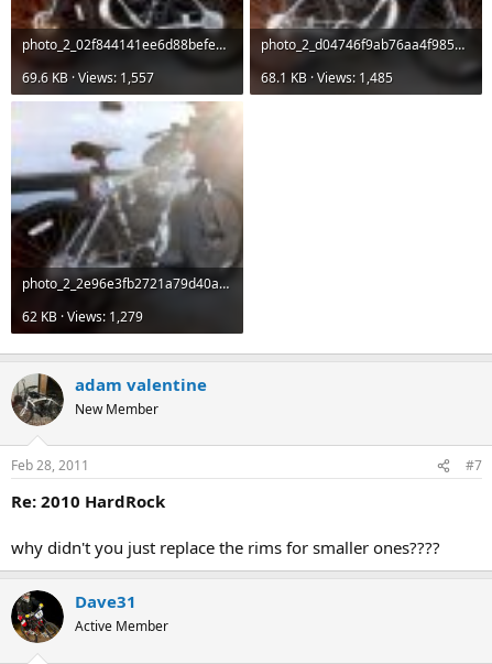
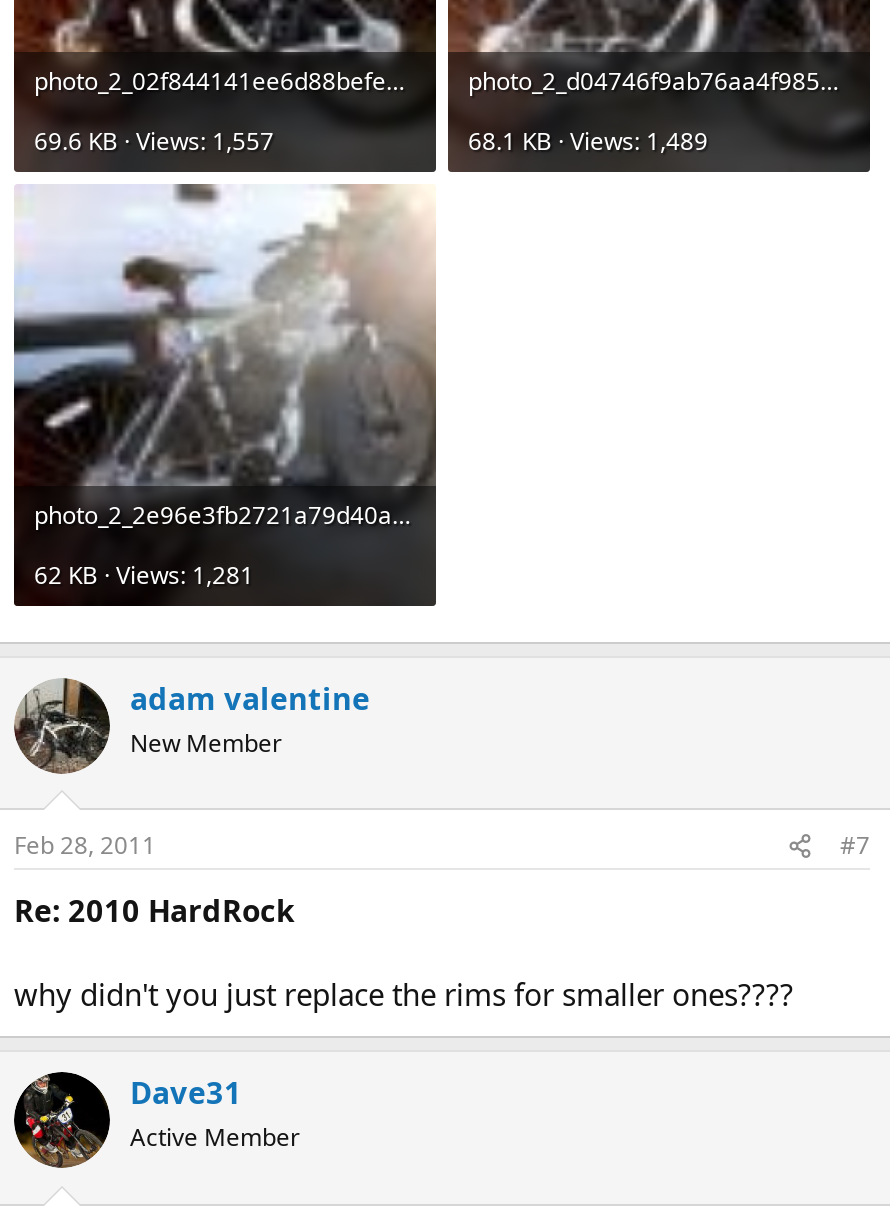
- 68.1 KB · Views: 1,485
+ 68.1 KB · Views: 1,489

- 62 KB · Views: 1,279
+ 62 KB · Views: 1,281
